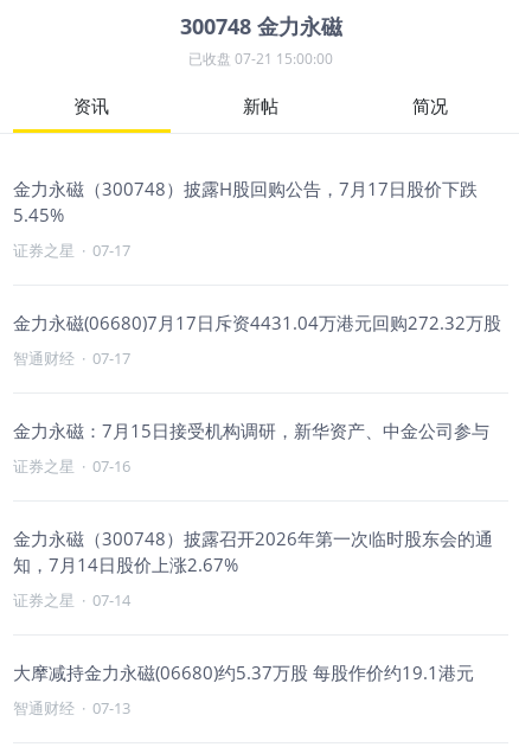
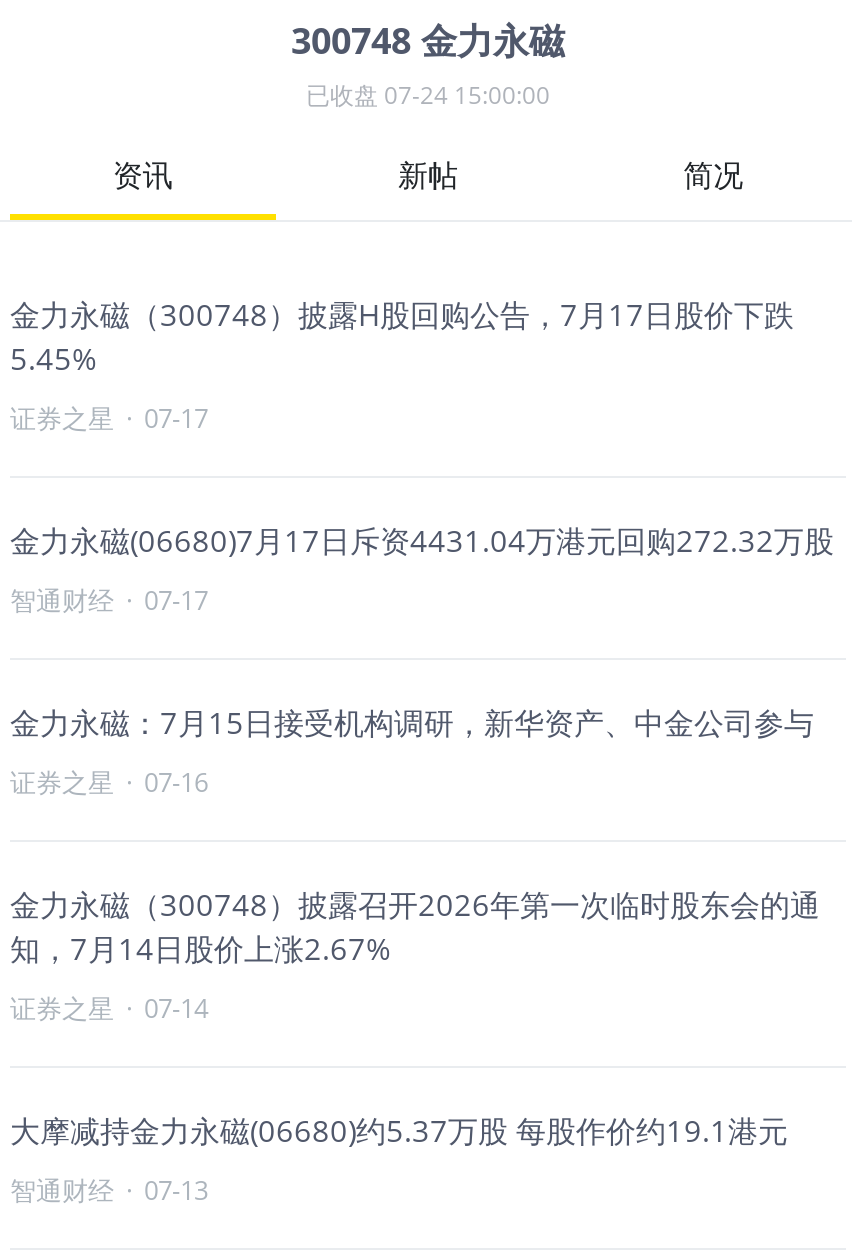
- 已收盘 07-21 15:00:00
+ 已收盘 07-24 15:00:00
